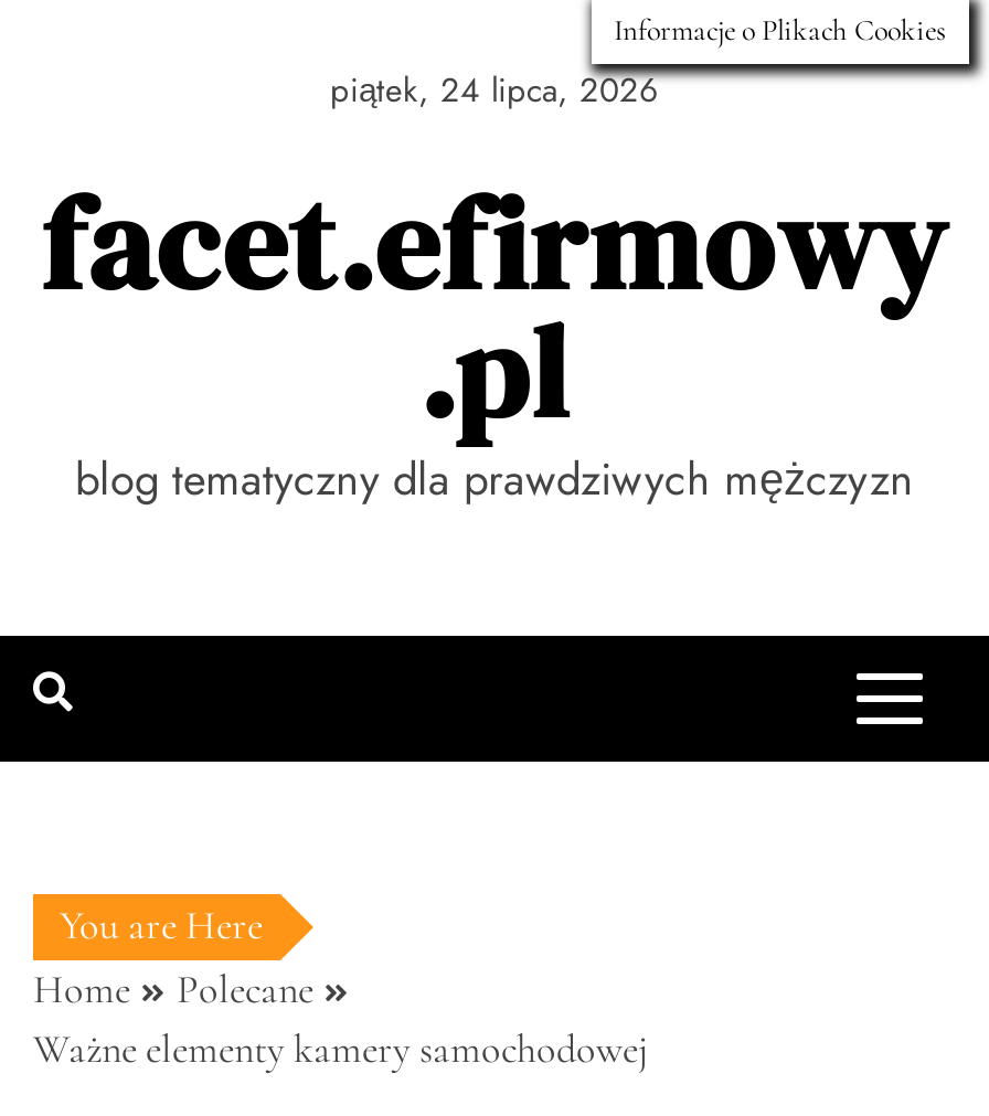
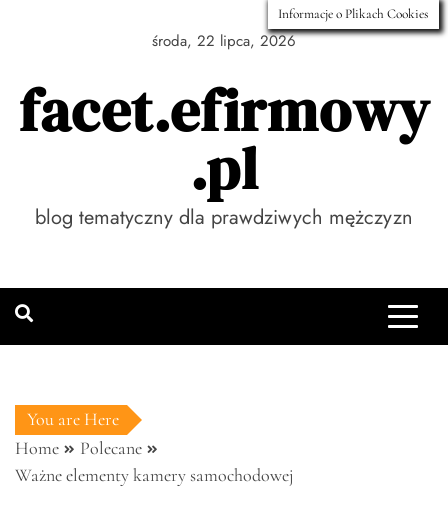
- piątek, 24 lipca, 2026
+ środa, 22 lipca, 2026
